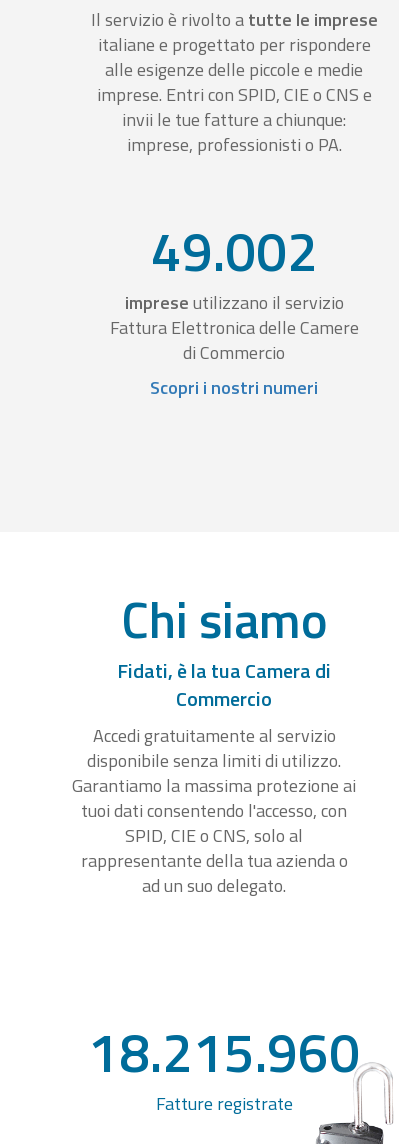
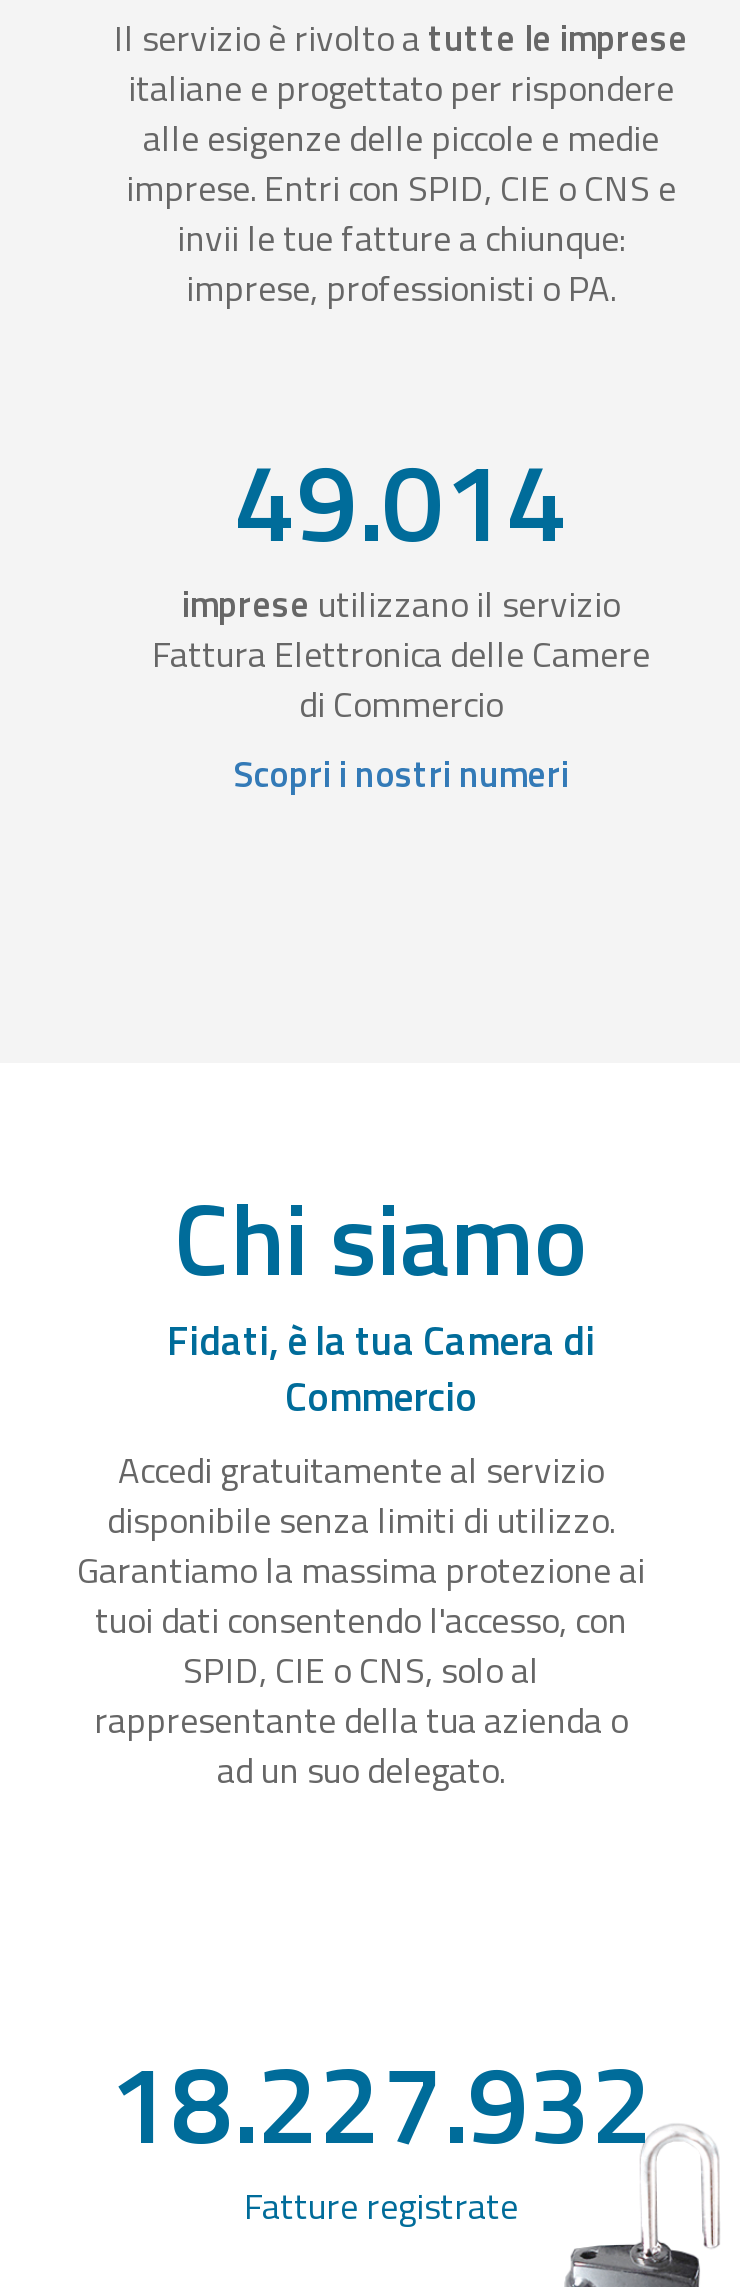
- 49.002
+ 49.014

- 18.215.960
+ 18.227.932
